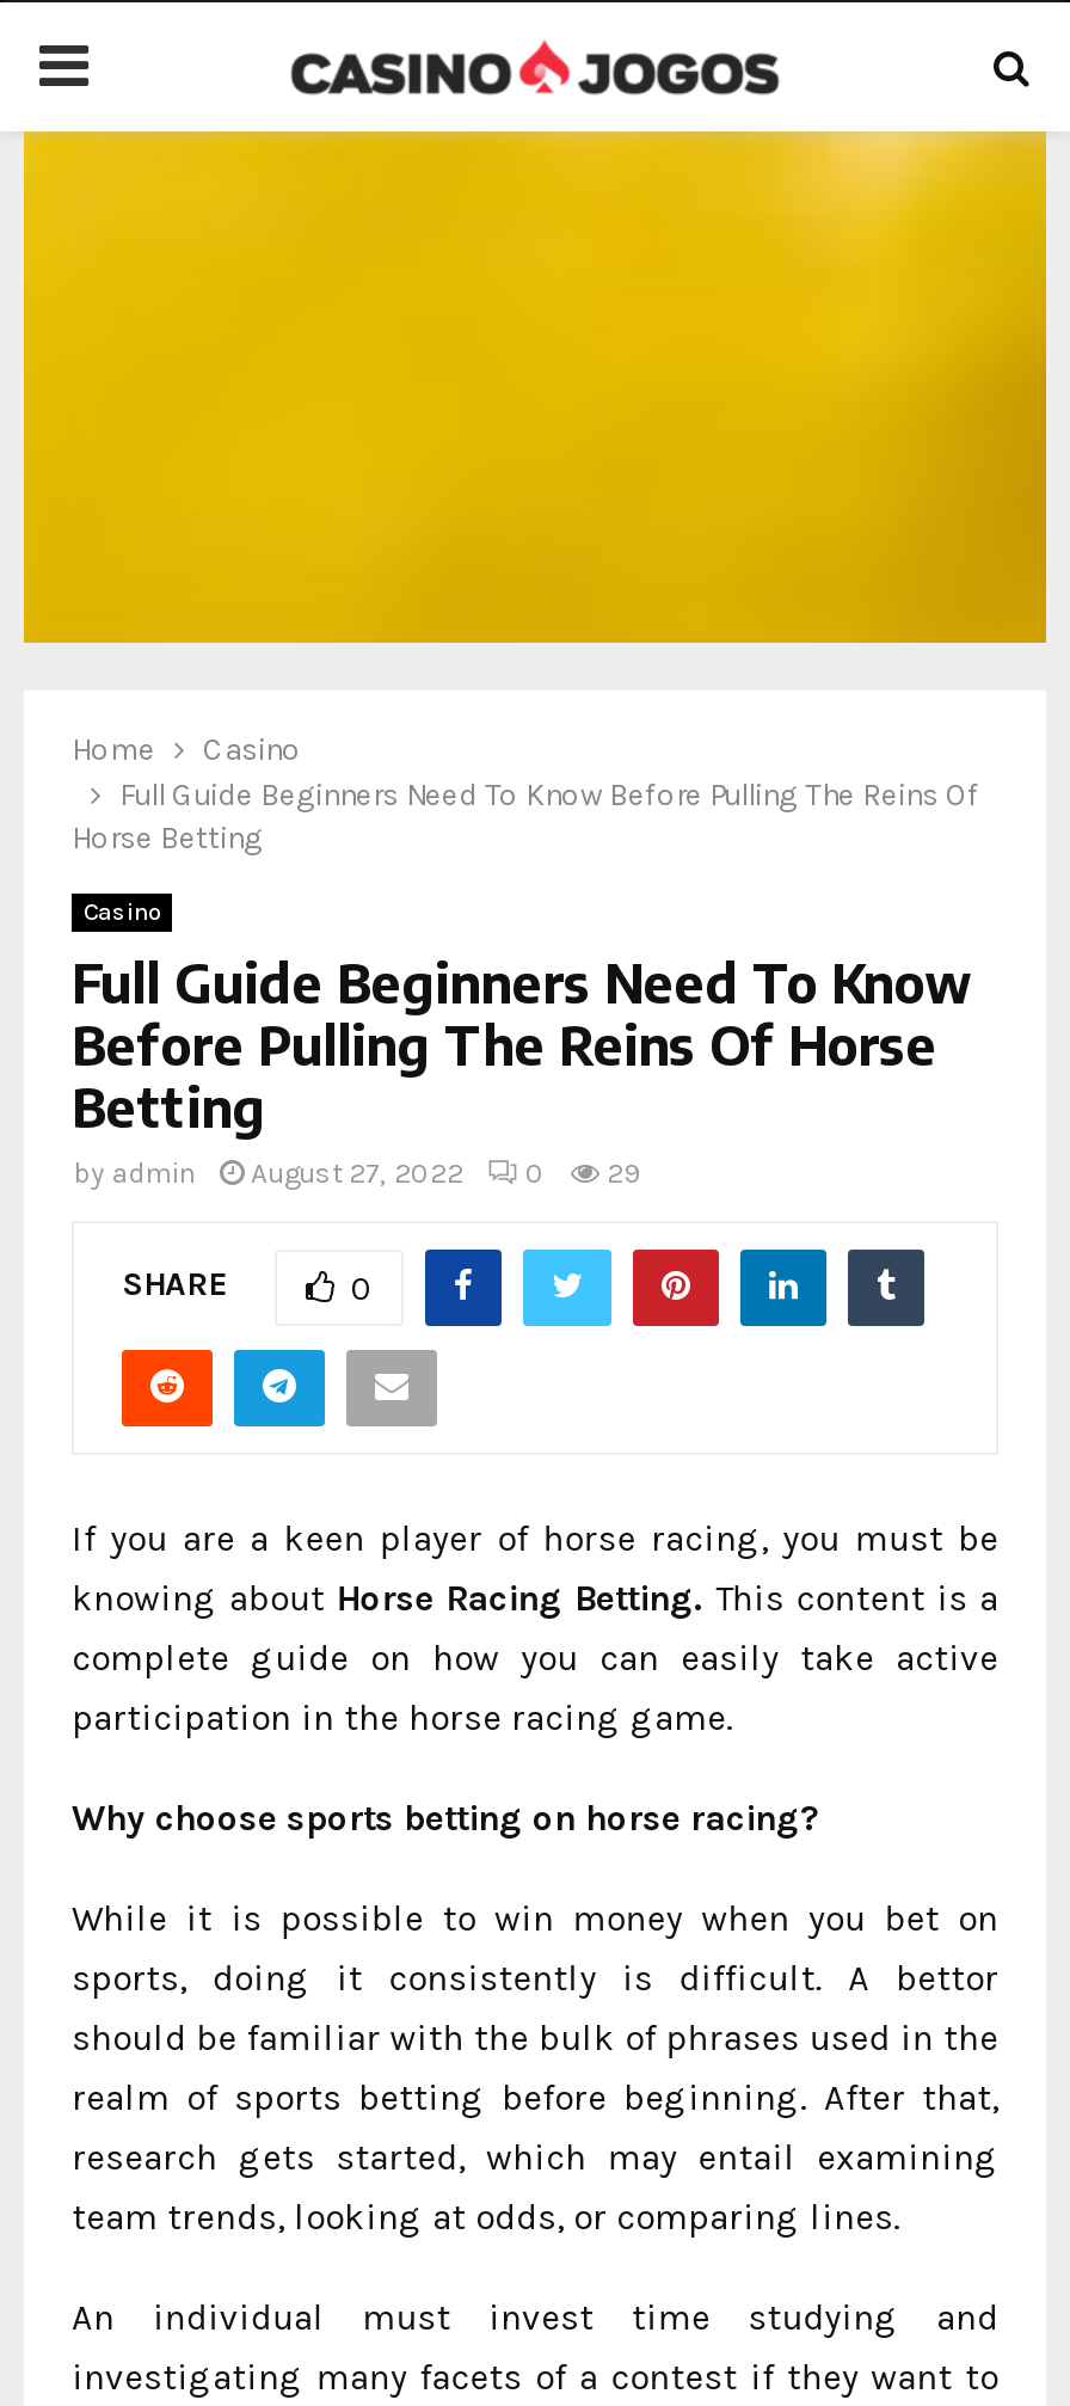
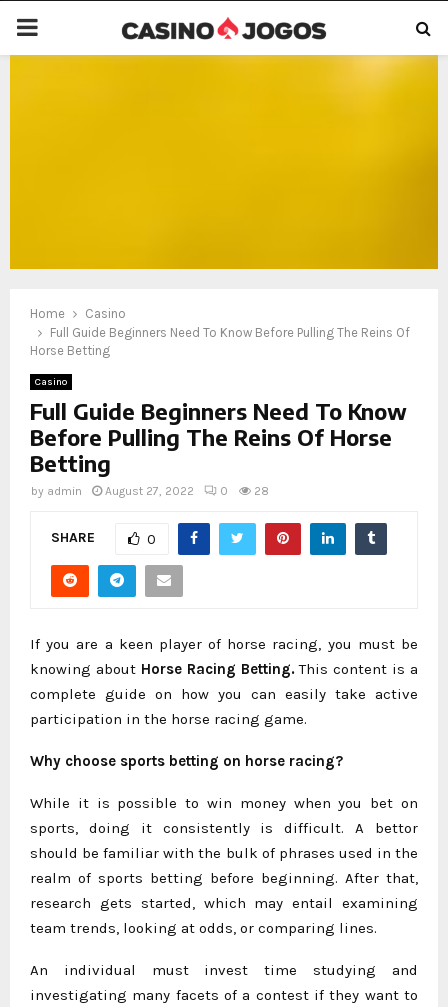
- 29
+ 28
